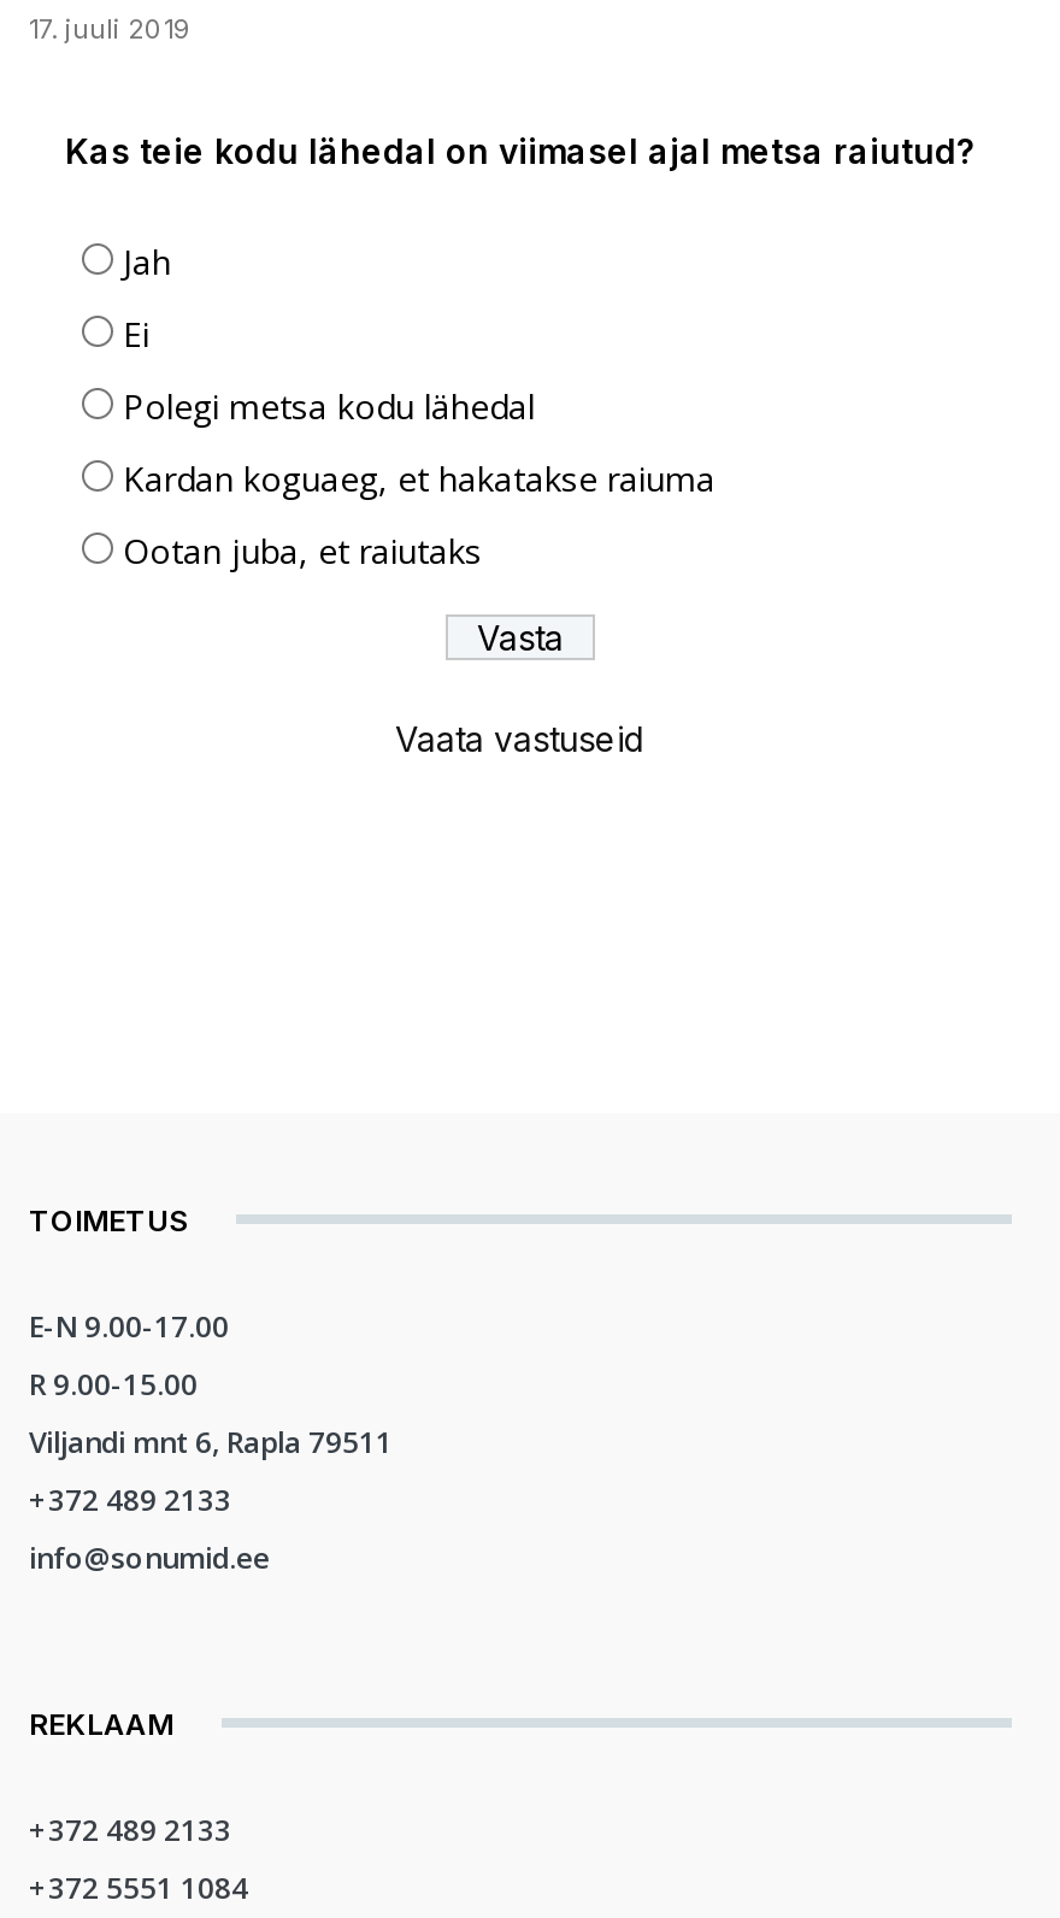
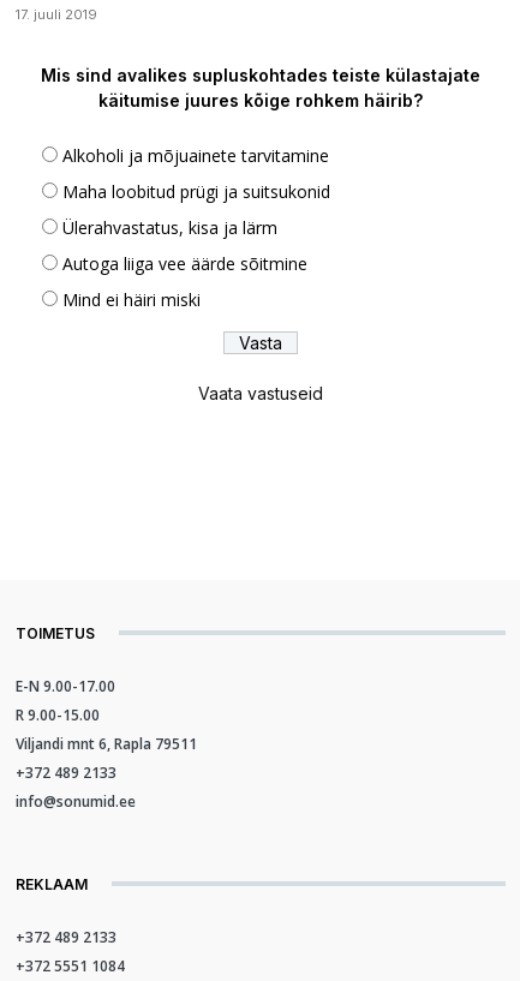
- Kas teie kodu lähedal on viimasel ajal metsa raiutud?
+ Mis sind avalikes supluskohtades teiste külastajate
+ käitumise juures kõige rohkem häirib?

- Jah
+ Alkoholi ja mõjuainete tarvitamine

- Ei
+ Maha loobitud prügi ja suitsukonid

- Polegi metsa kodu lähedal
+ Ülerahvastatus, kisa ja lärm

- Kardan koguaeg, et hakatakse raiuma
+ Autoga liiga vee äärde sõitmine

- Ootan juba, et raiutaks
+ Mind ei häiri miski
